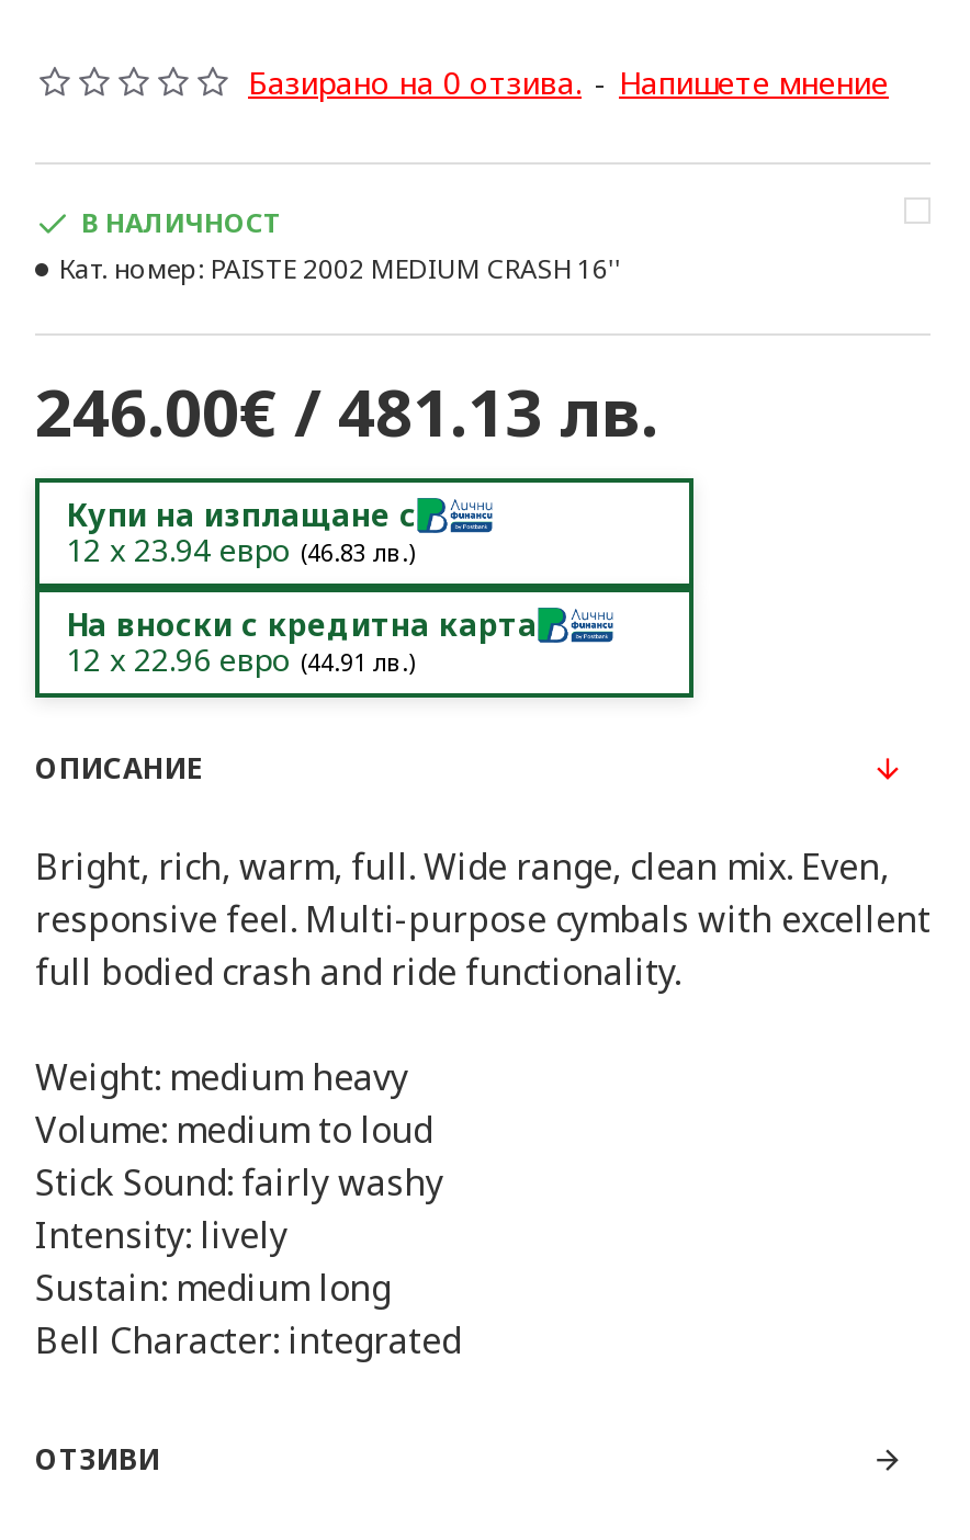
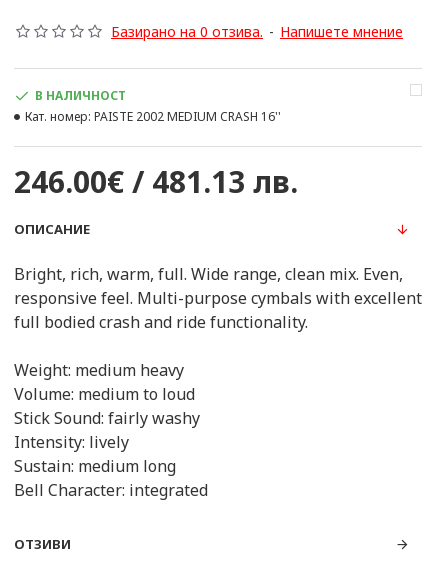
- [image]
- Купи на изплащане с
- 12 x 23.94 евро (46.83 лв.)
- На вноски с кредитна карта
- 12 x 22.96 евро (44.91 лв.)
